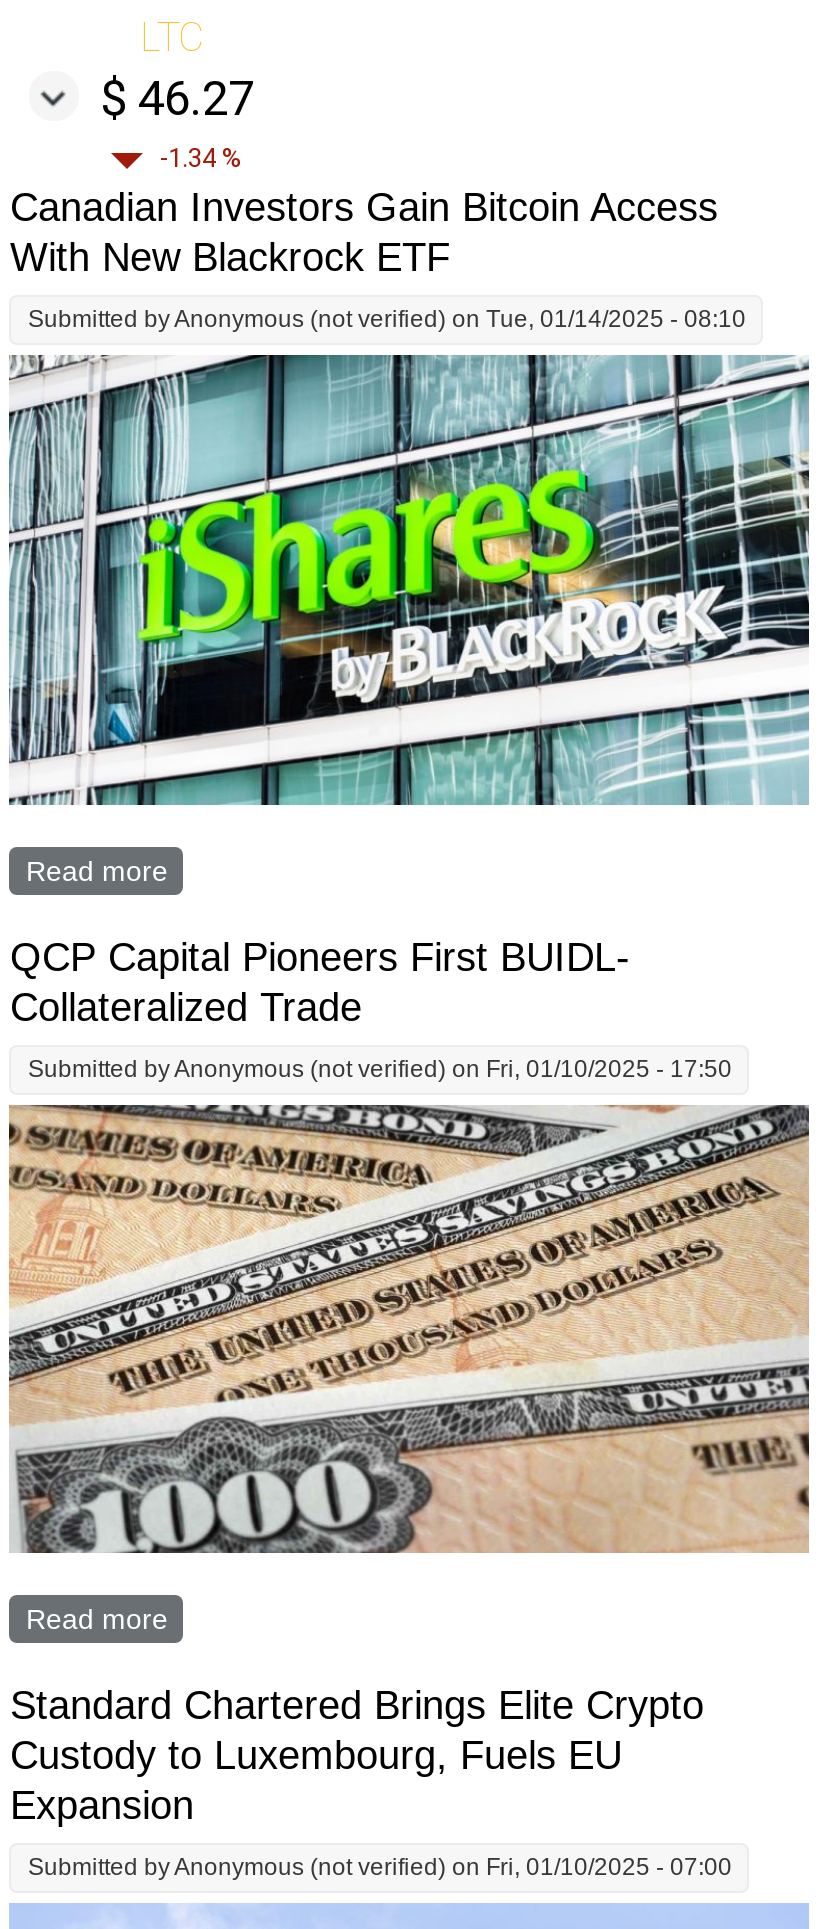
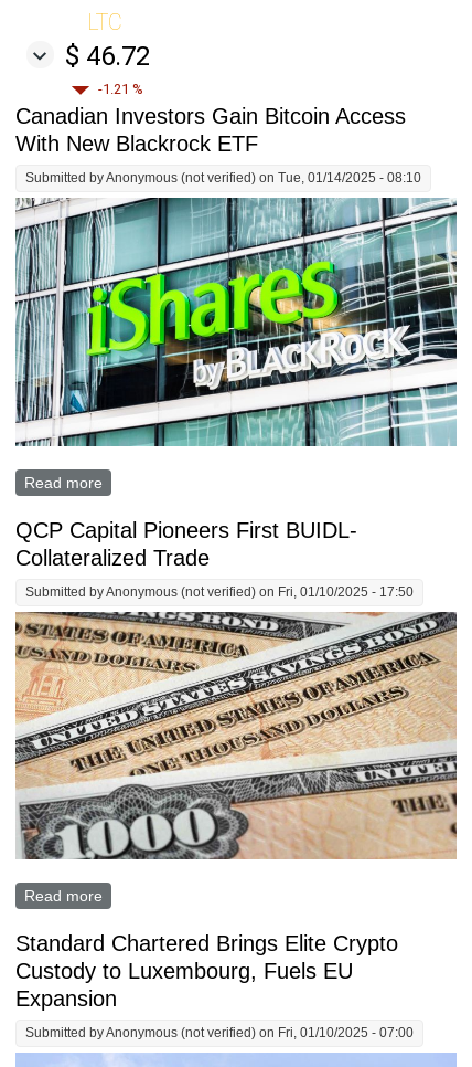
- $ 46.27
+ $ 46.72

- -1.34 %
+ -1.21 %
